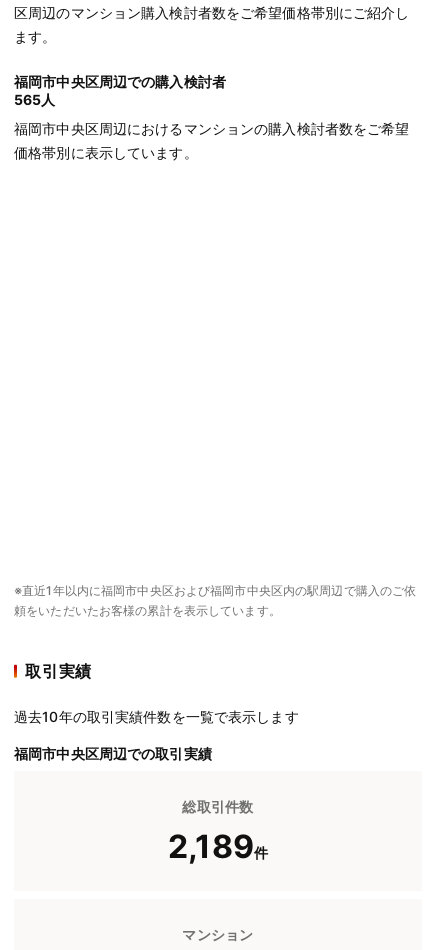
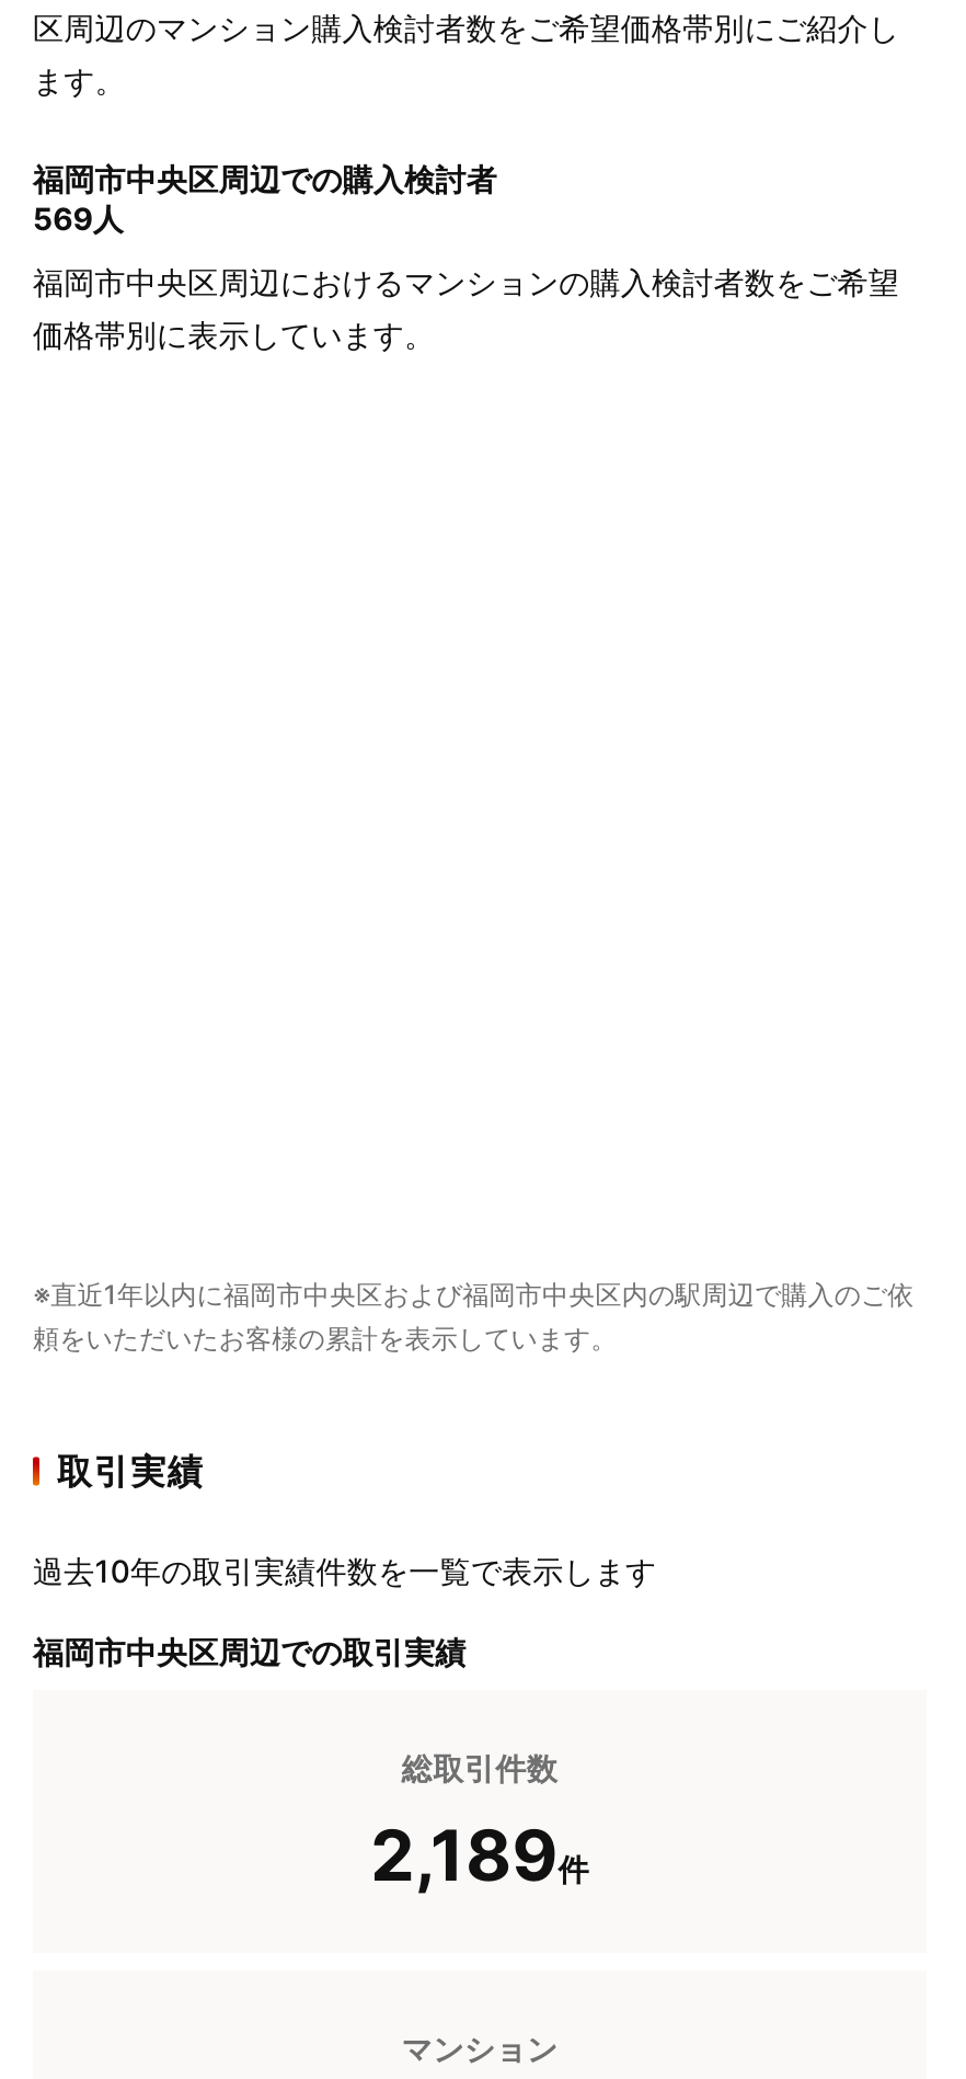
- 565人
+ 569人
